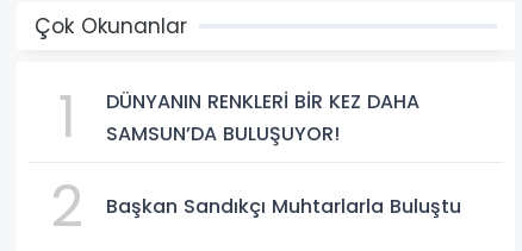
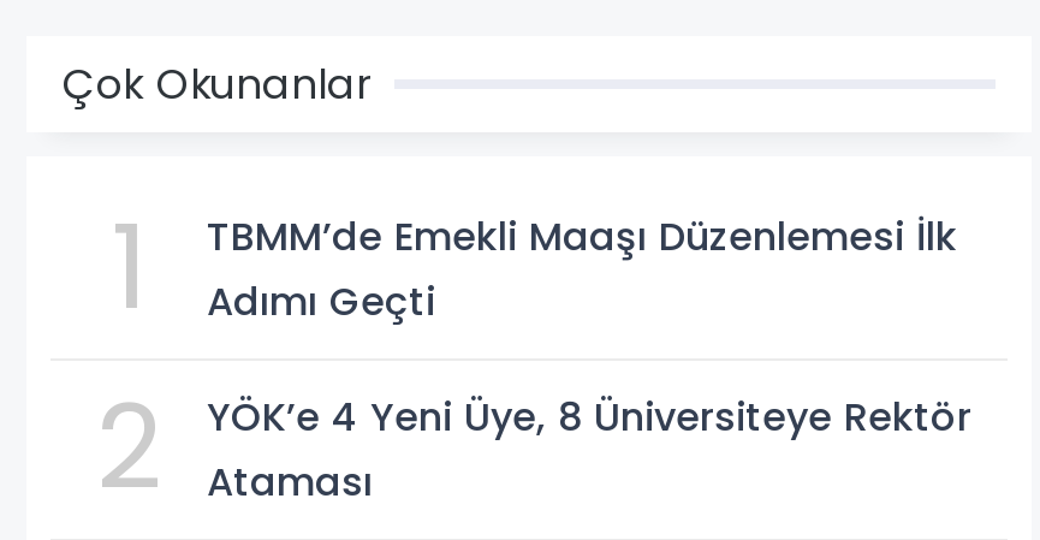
- DÜNYANIN RENKLERİ BİR KEZ DAHA
- SAMSUN’DA BULUŞUYOR!
+ TBMM’de Emekli Maaşı Düzenlemesi İlk
+ Adımı Geçti

- Başkan Sandıkçı Muhtarlarla Buluştu
+ YÖK’e 4 Yeni Üye, 8 Üniversiteye Rektör
+ Ataması
